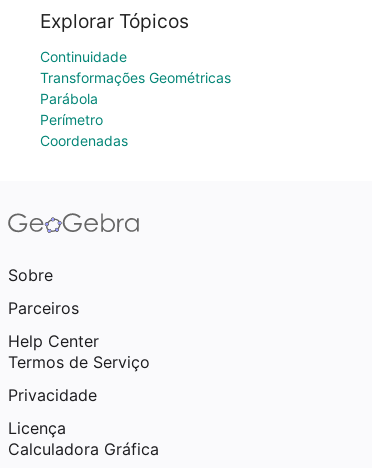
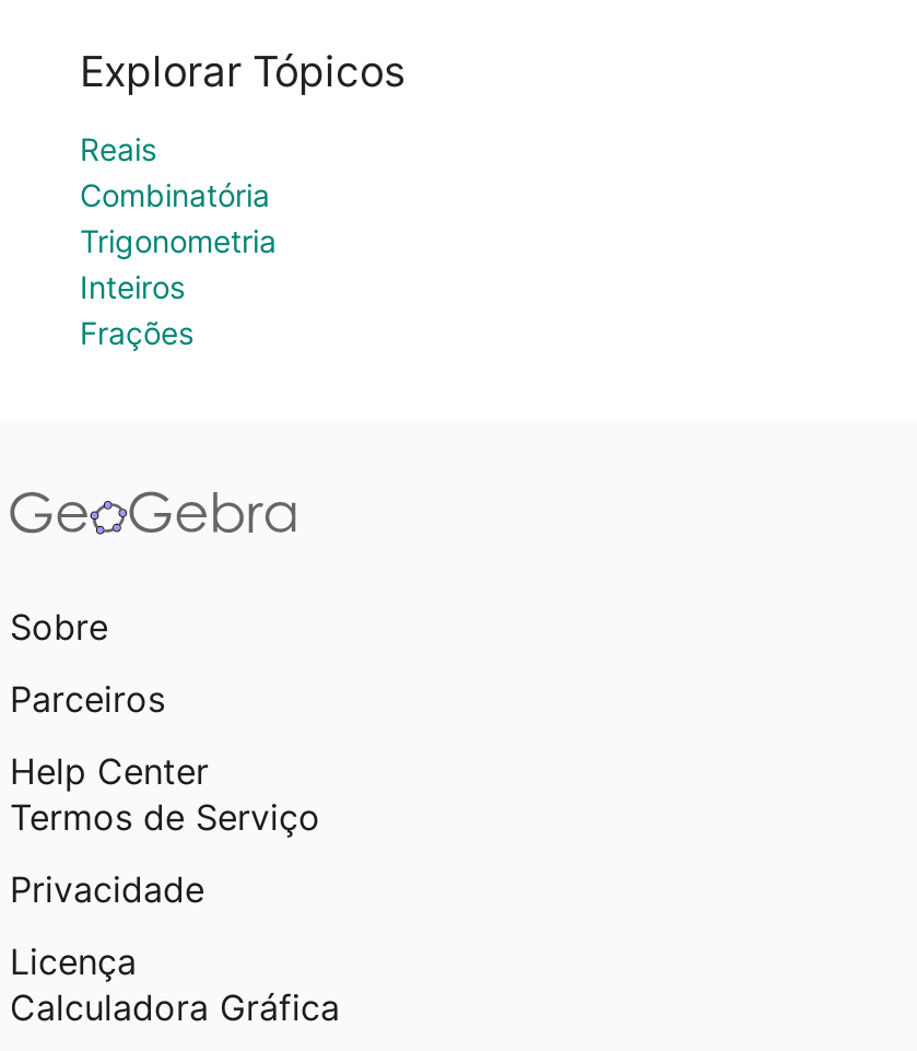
- Continuidade
- Transformações Geométricas
- Parábola
- Perímetro
- Coordenadas
+ Reais
+ Combinatória
+ Trigonometria
+ Inteiros
+ Frações
